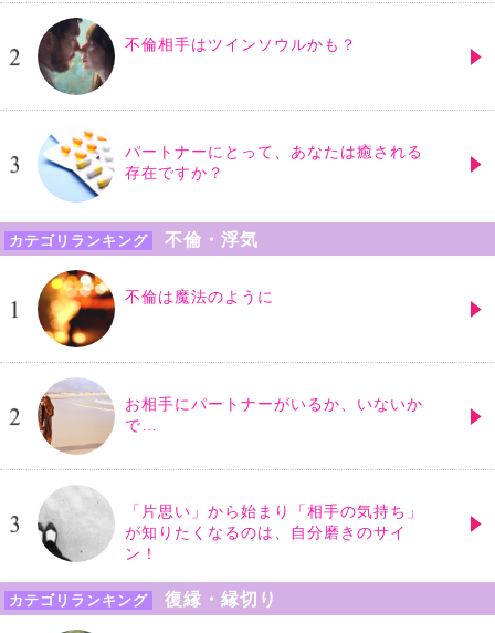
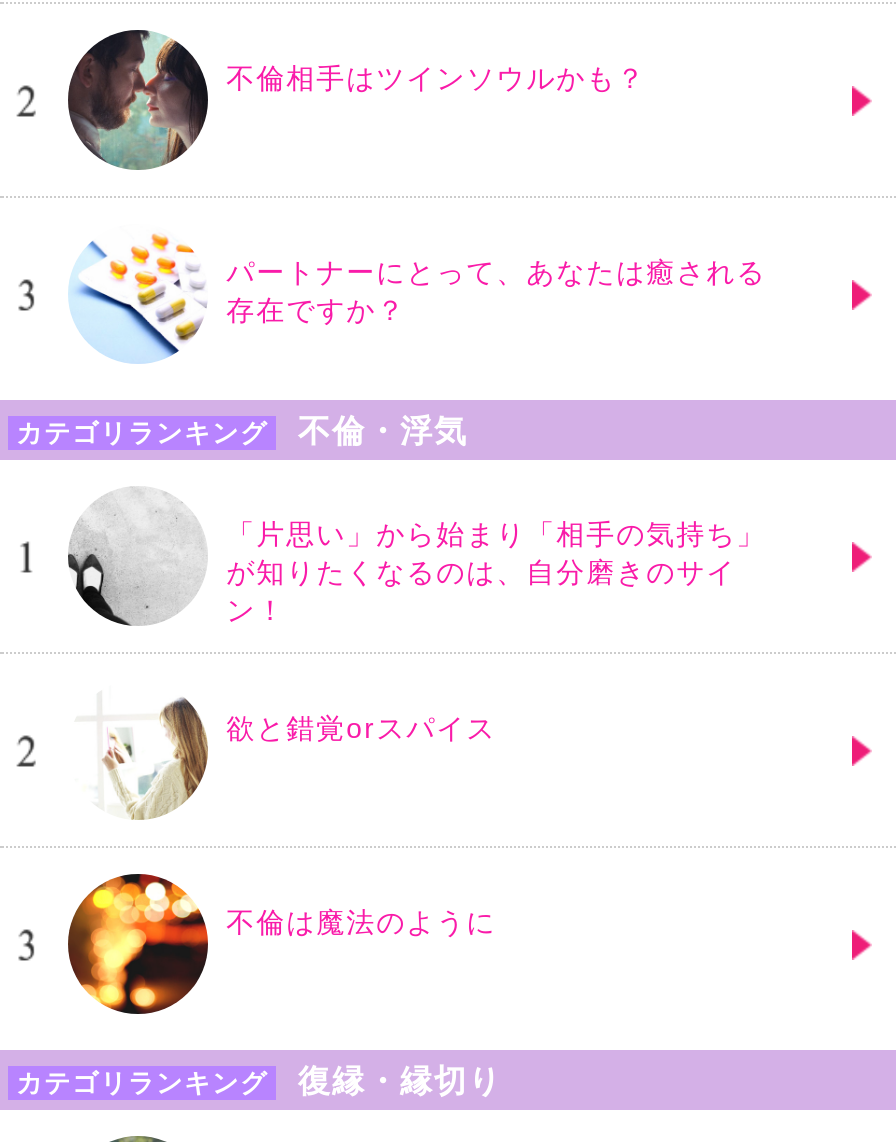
moved down: [image] | 不倫は魔法のように

- [image]
+ [image]

- お相手にパートナーがいるか、いないか
- で…

moved up: 「片思い」から始まり「相手の気持ち」 | が知りたくなるのは、自分磨きのサイ | ン！

+ 欲と錯覚orスパイス
